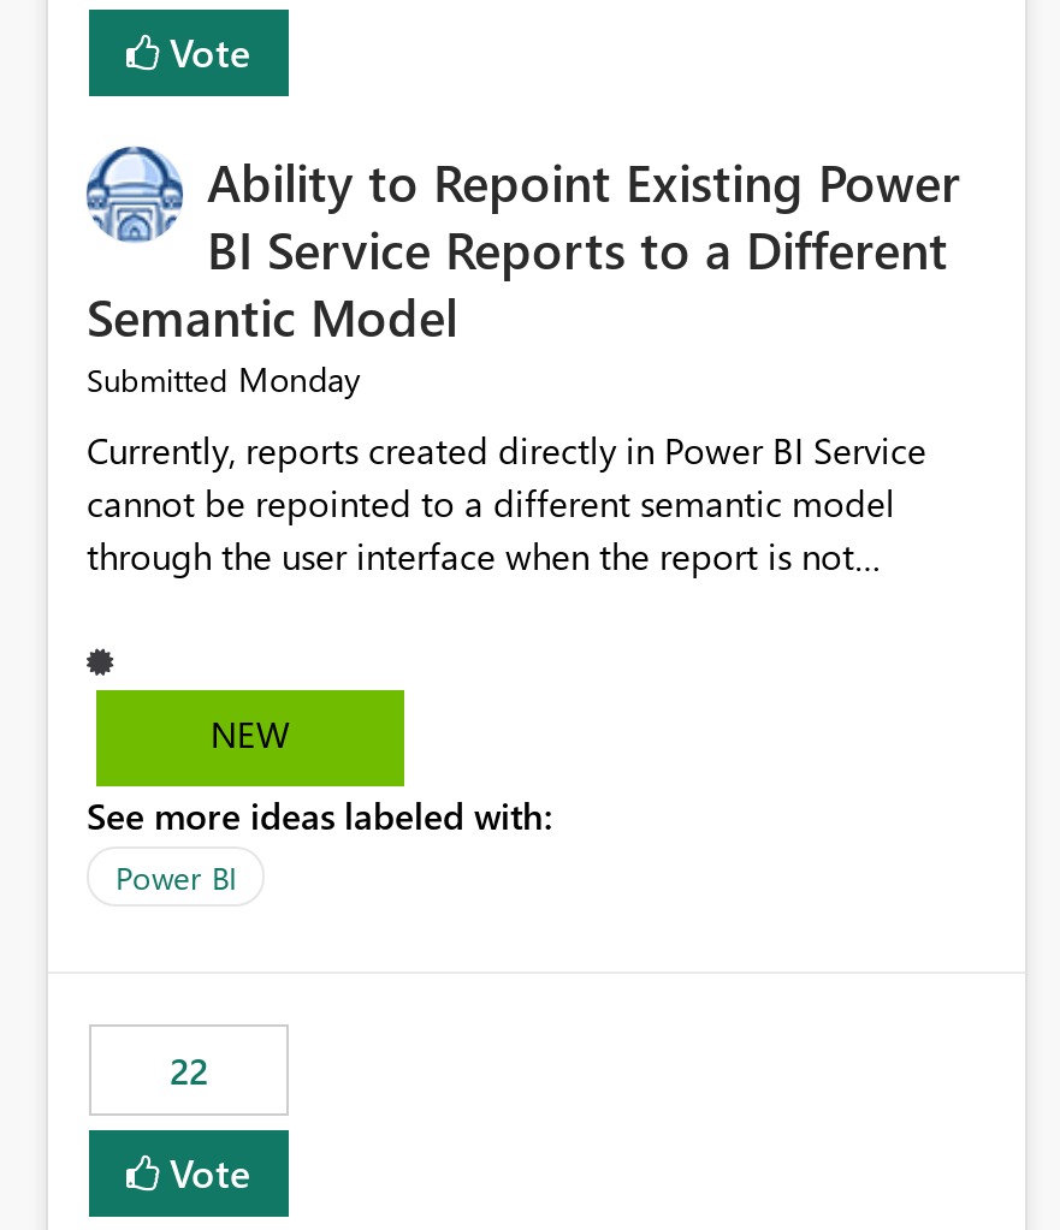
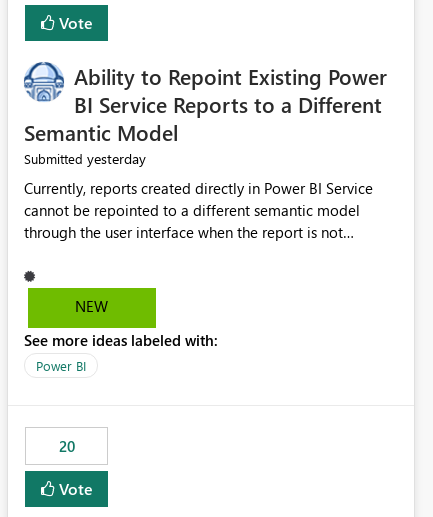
- Submitted Monday
+ Submitted yesterday

- 22
+ 20
